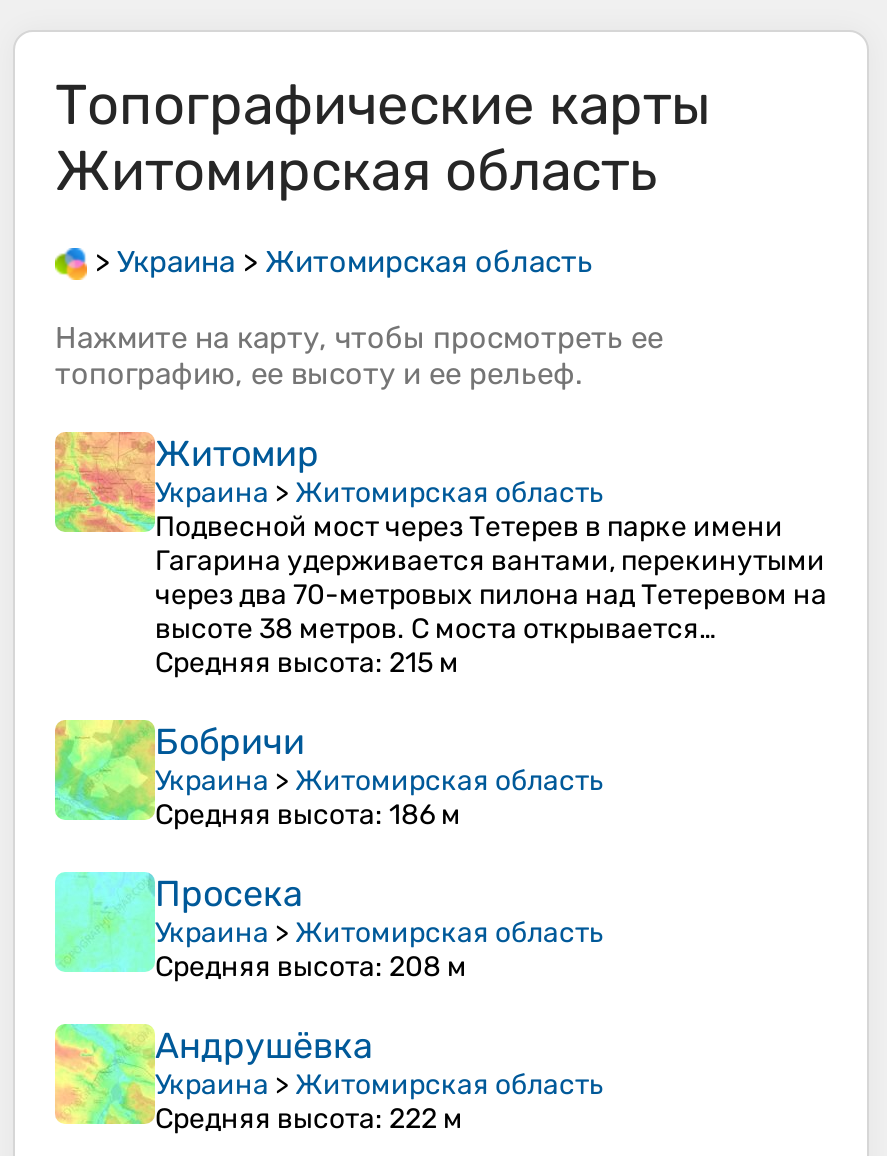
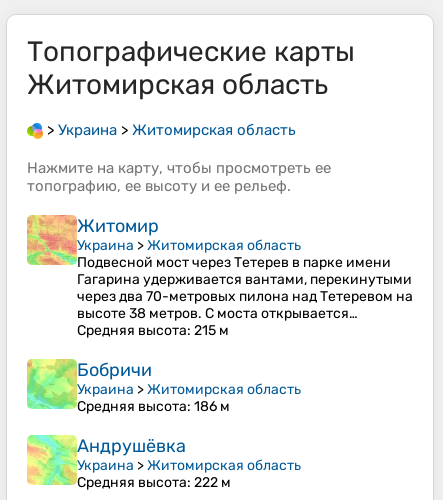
- [image]
- Просека
- Украина > Житомирская область
- Средняя высота: 208 м
